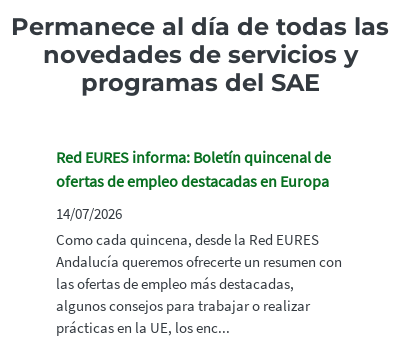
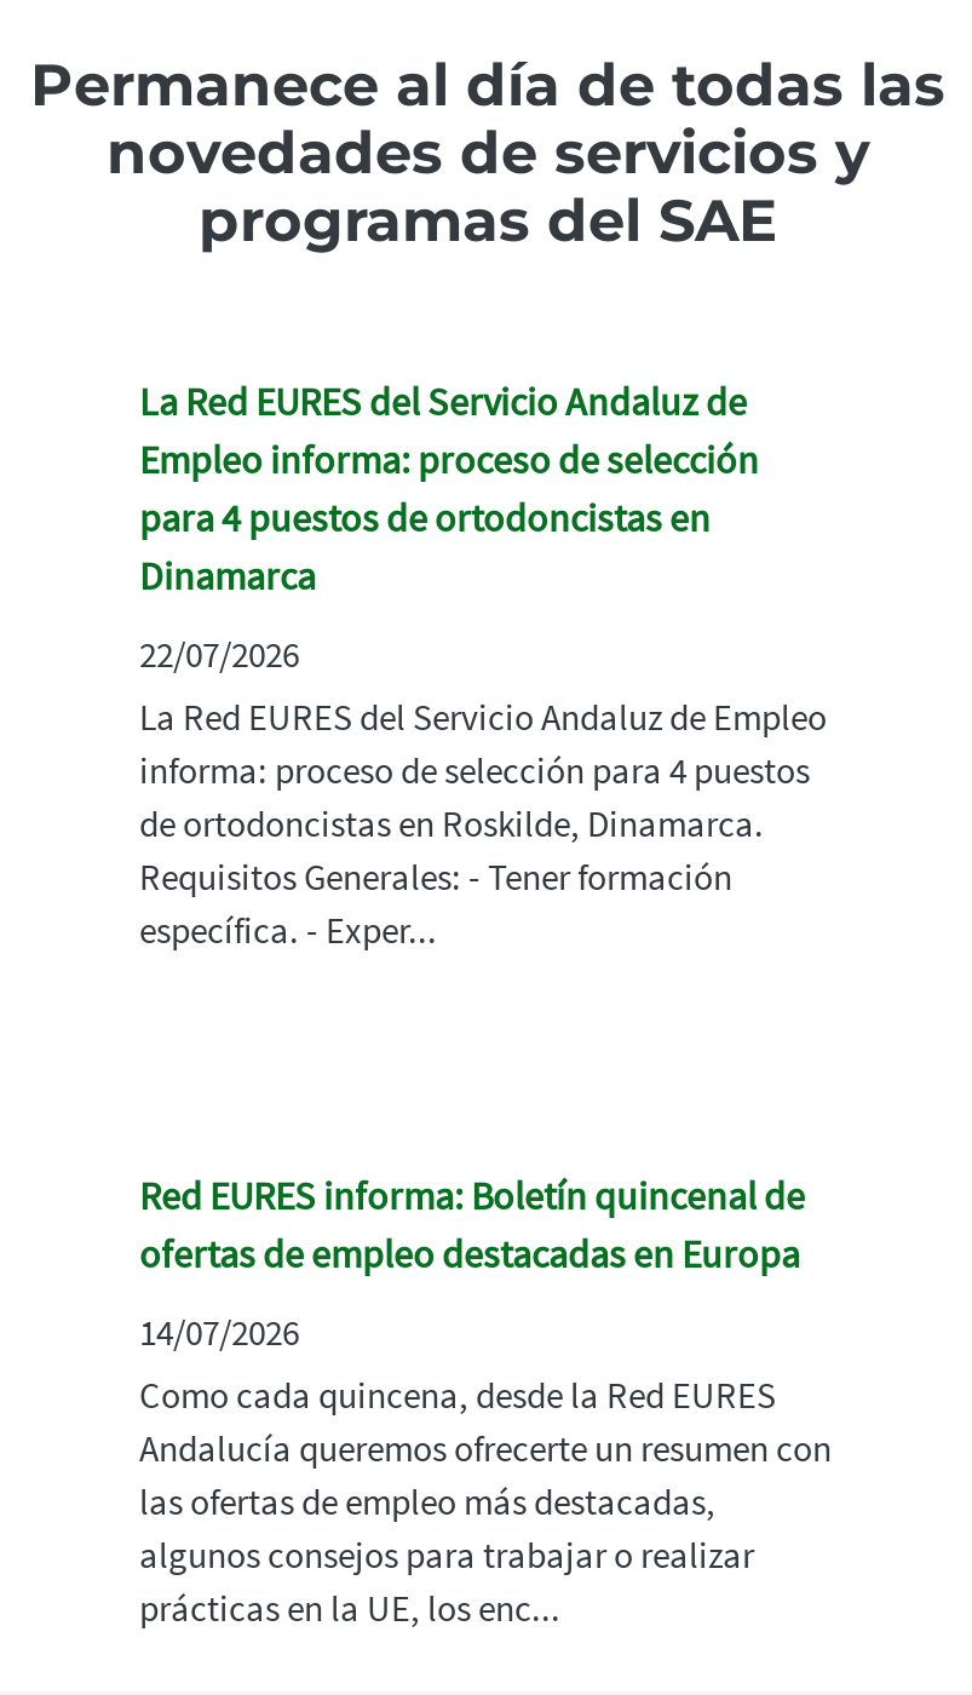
+ La Red EURES del Servicio Andaluz de
+ Empleo informa: proceso de selección
+ para 4 puestos de ortodoncistas en
+ Dinamarca
+ 22/07/2026
+ La Red EURES del Servicio Andaluz de Empleo
+ informa: proceso de selección para 4 puestos
+ de ortodoncistas en Roskilde, Dinamarca.
+ Requisitos Generales: - Tener formación
+ específica. - Exper...
